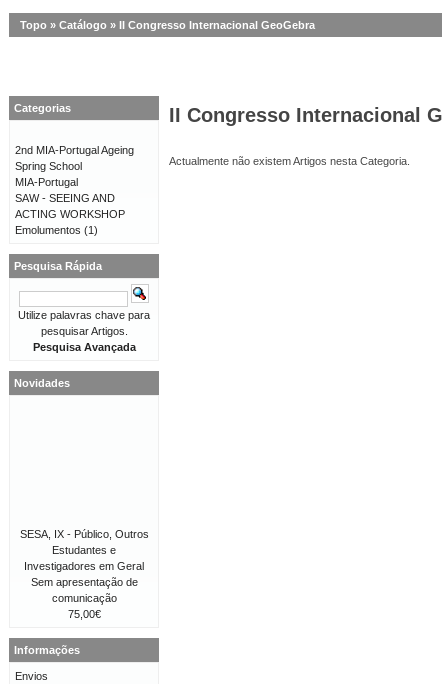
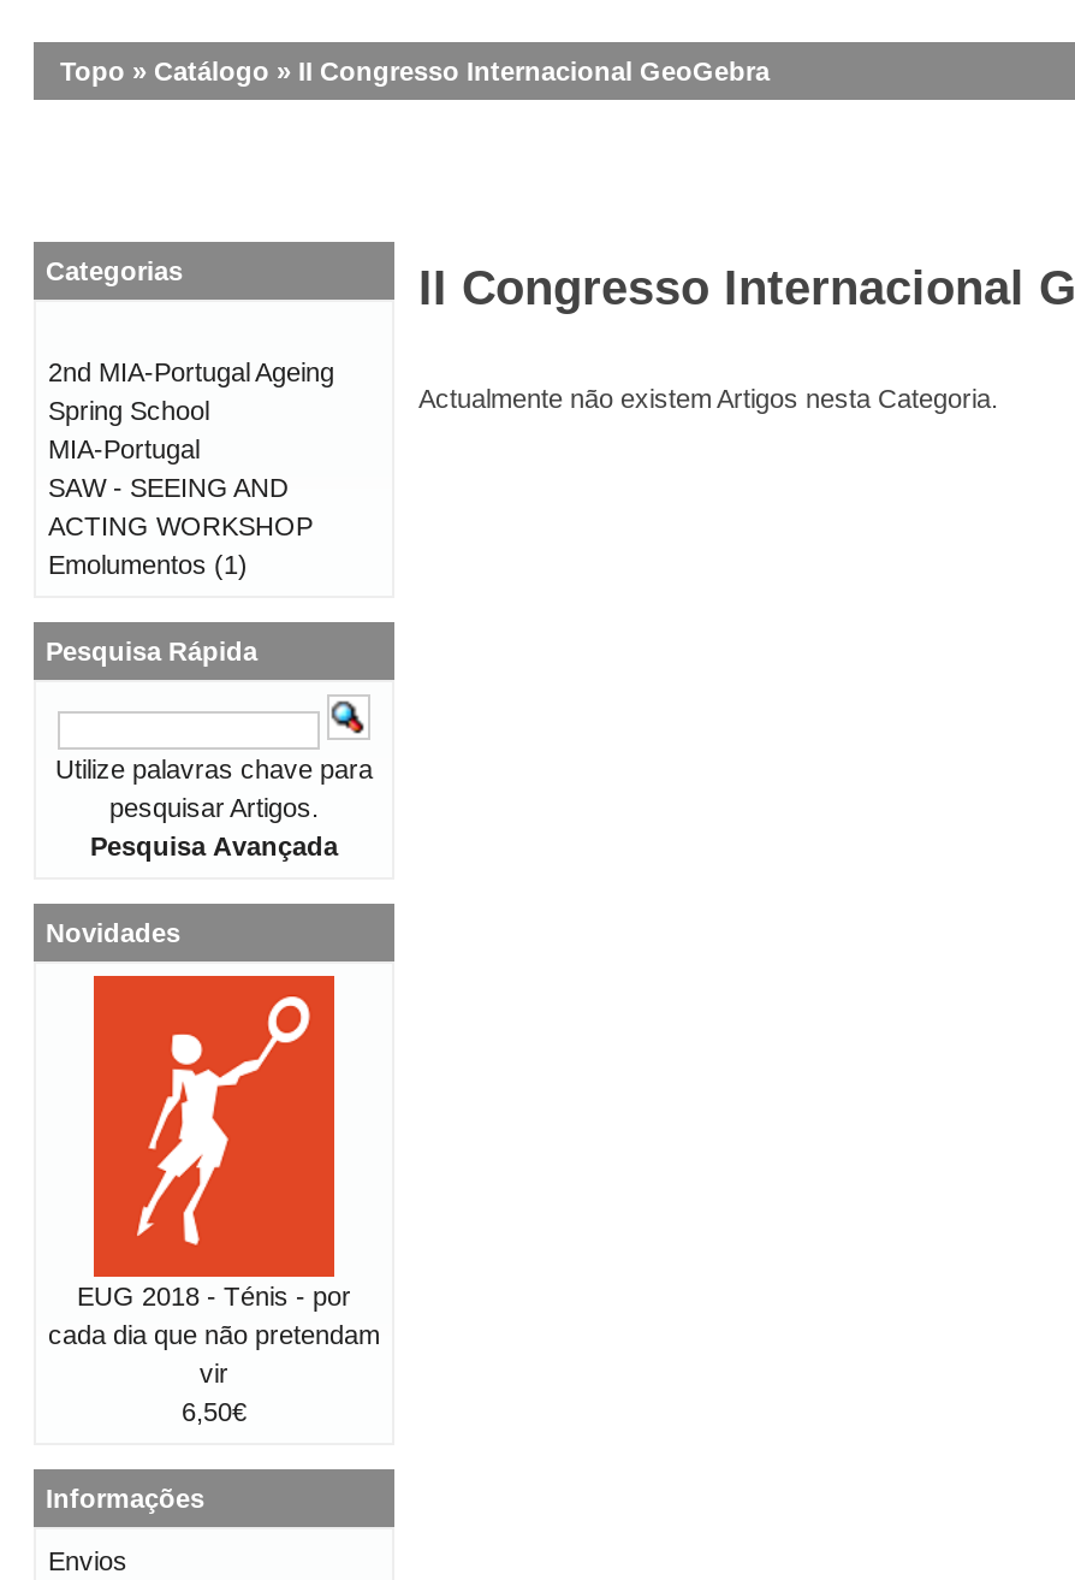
+ [image]

- SESA, IX - Público, Outros
- Estudantes e
- Investigadores em Geral
- Sem apresentação de
- comunicação
- 75,00€
+ EUG 2018 - Ténis - por
+ cada dia que não pretendam
+ vir
+ 6,50€
